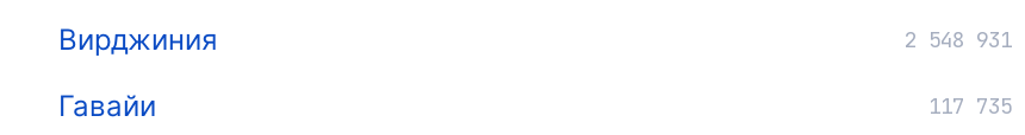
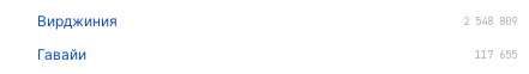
- 2 548 931
+ 2 548 809

- 117 735
+ 117 655
